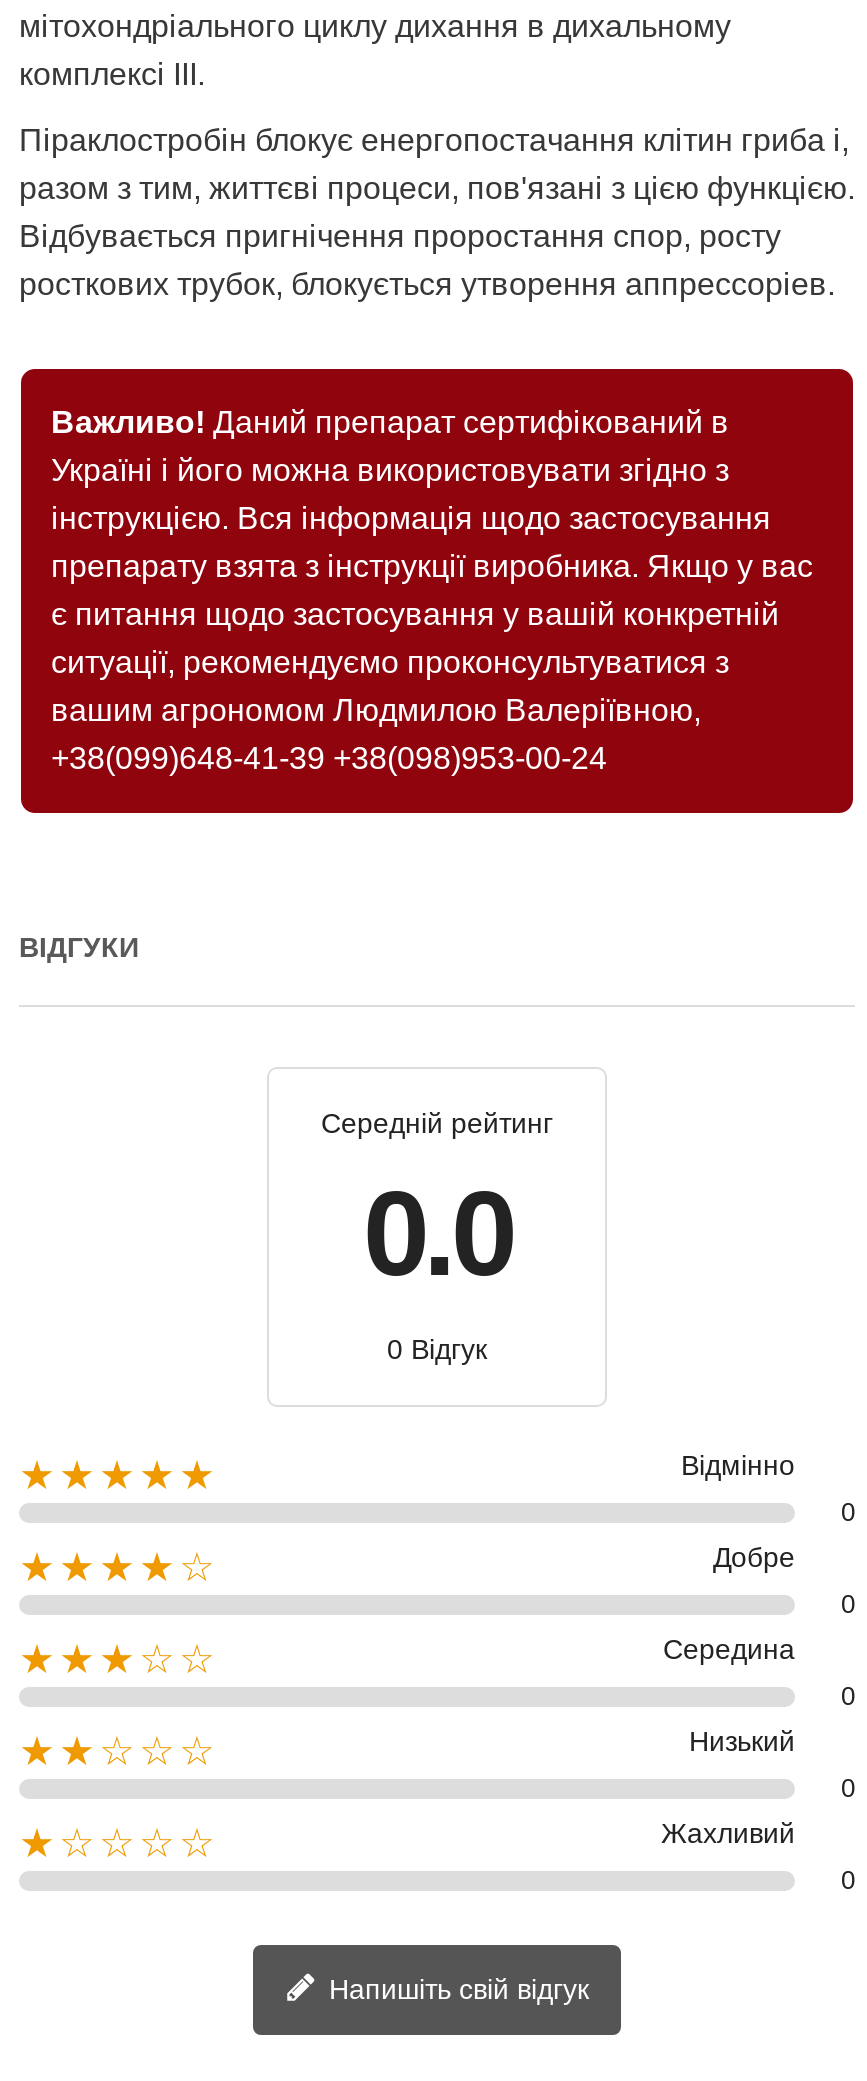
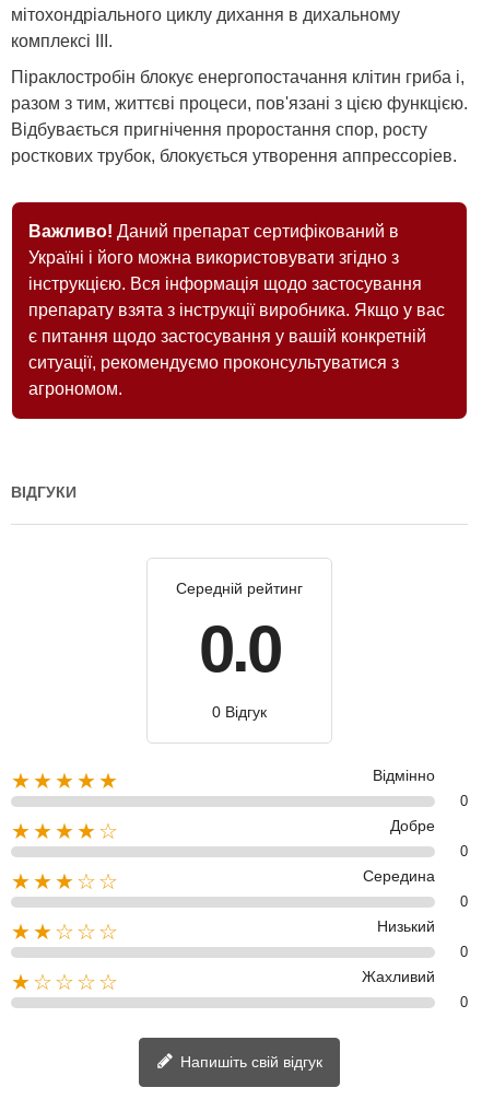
- вашим агрономом Людмилою Валеріївною,
- +38(099)648-41-39 +38(098)953-00-24
+ агрономом.
